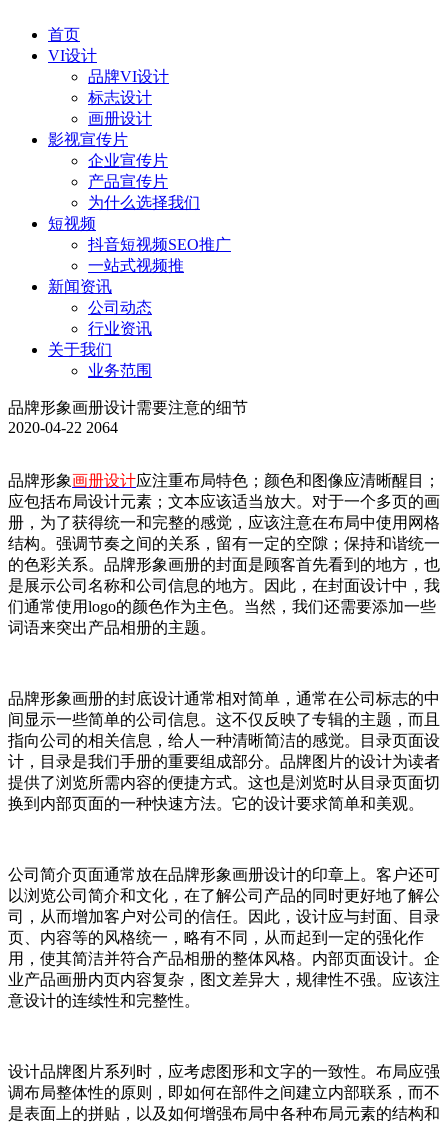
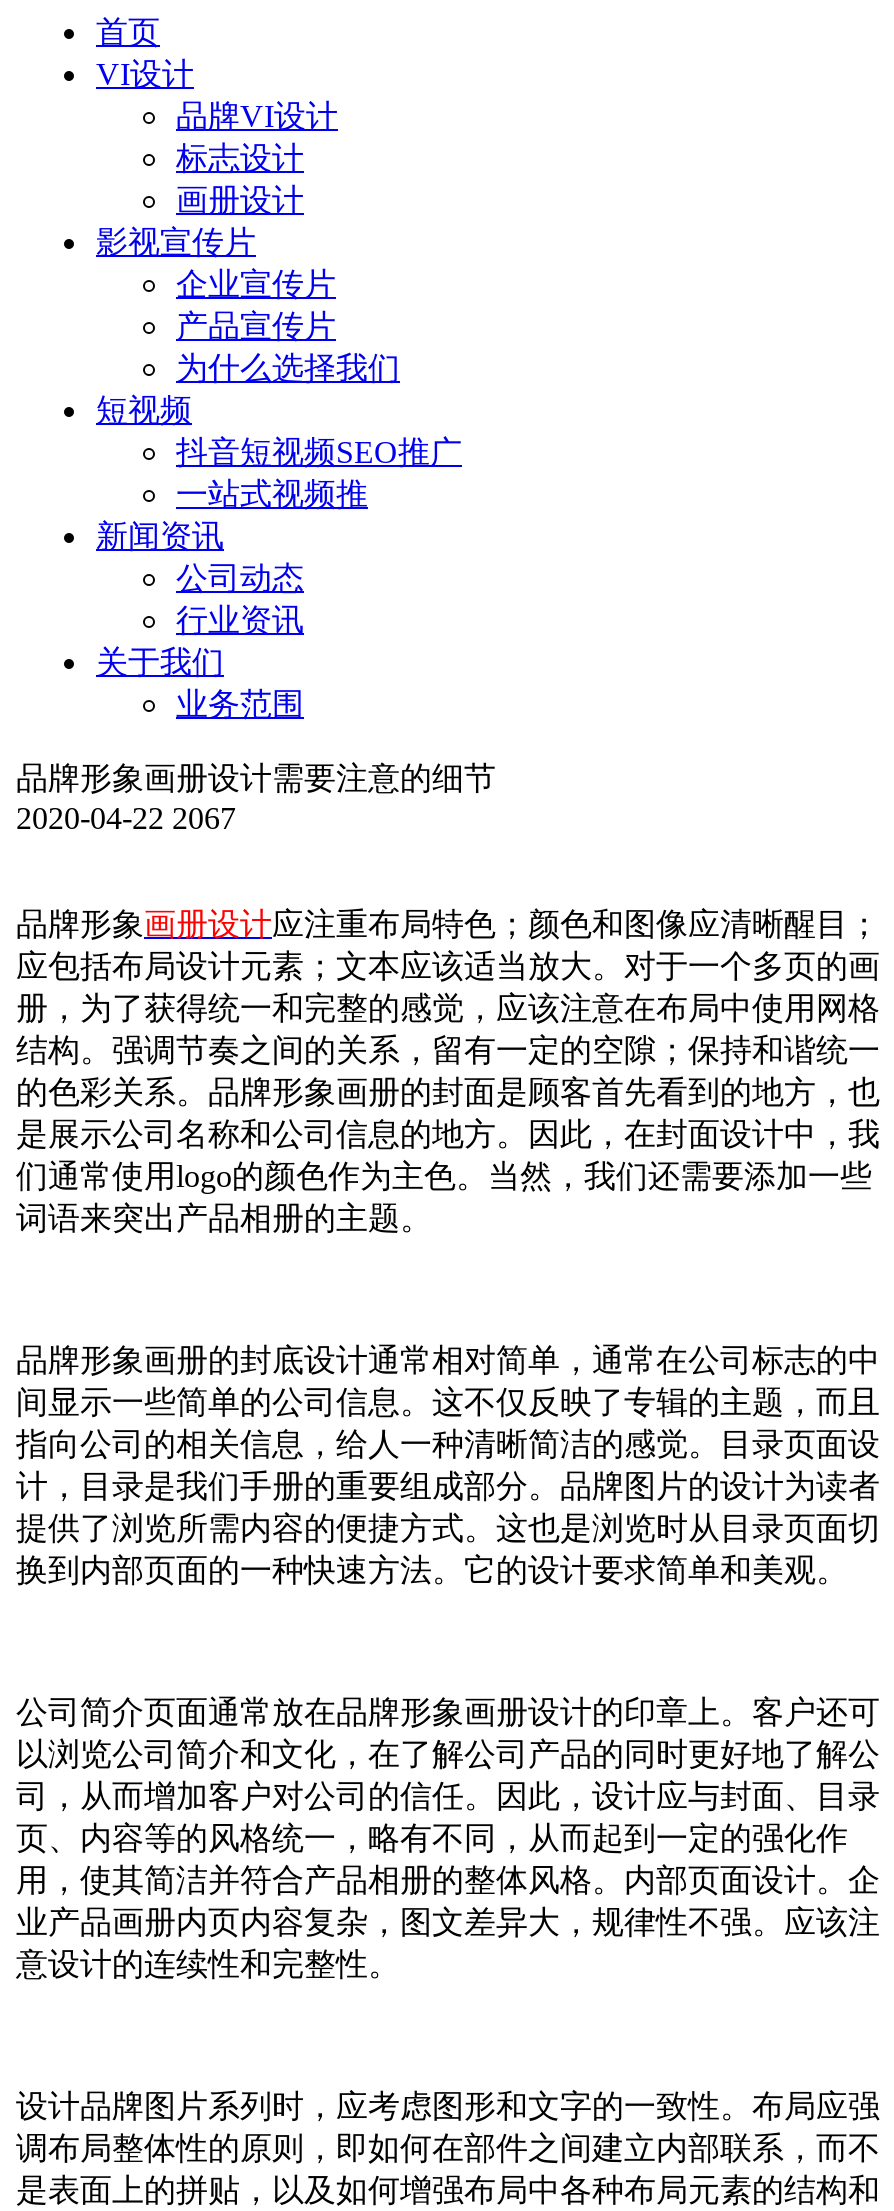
- 2020-04-22 2064
+ 2020-04-22 2067
